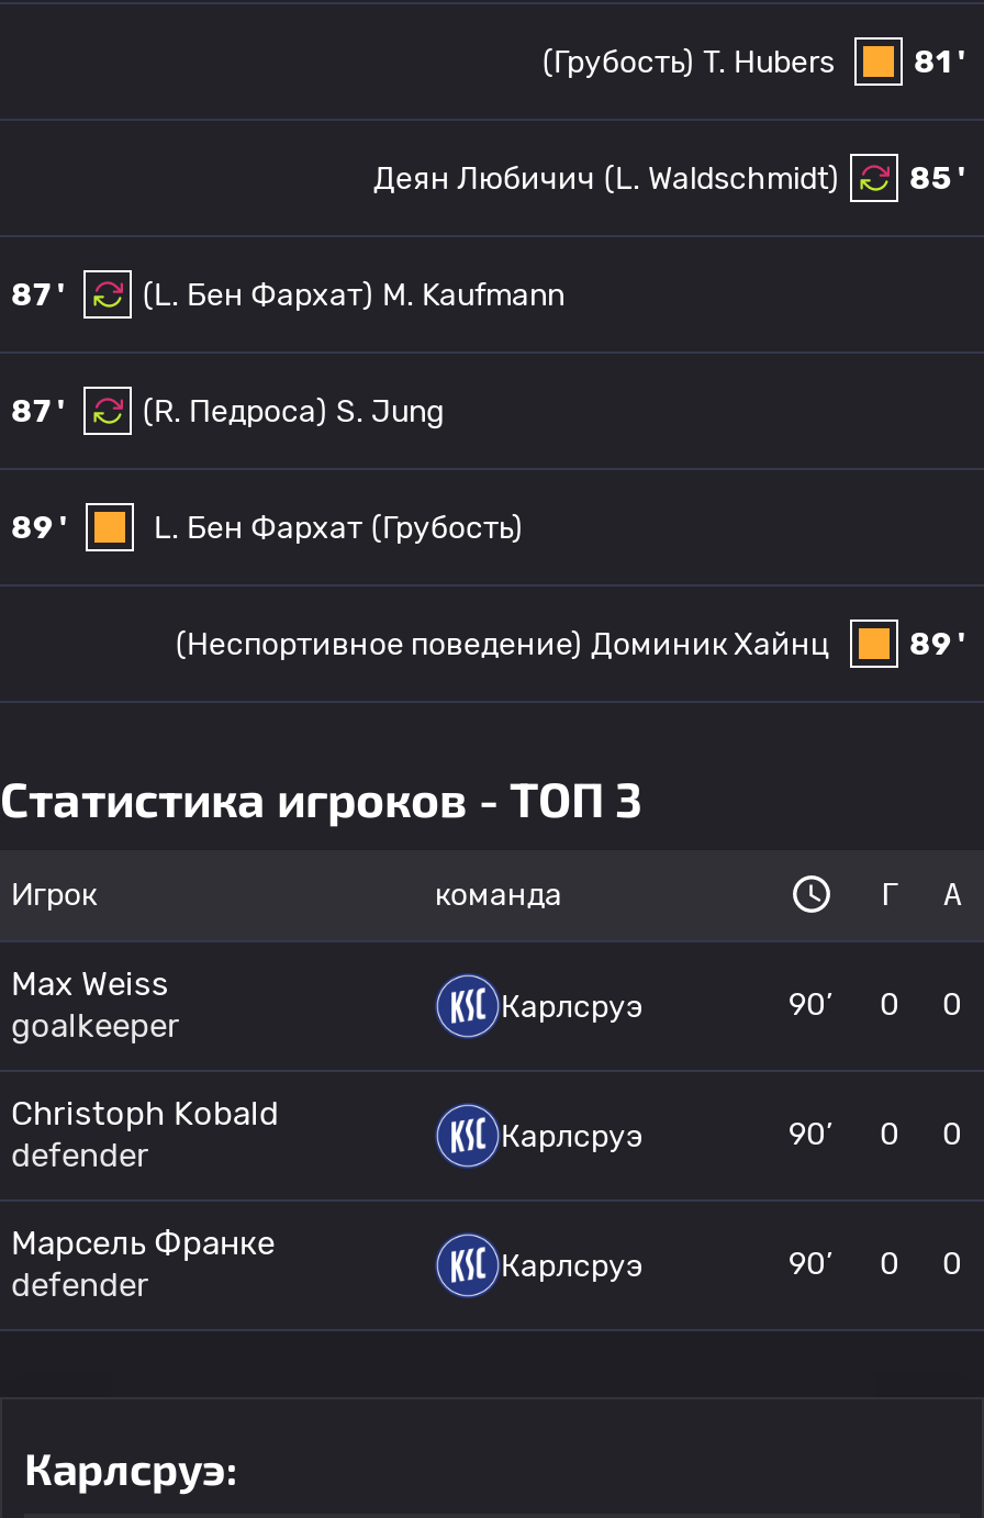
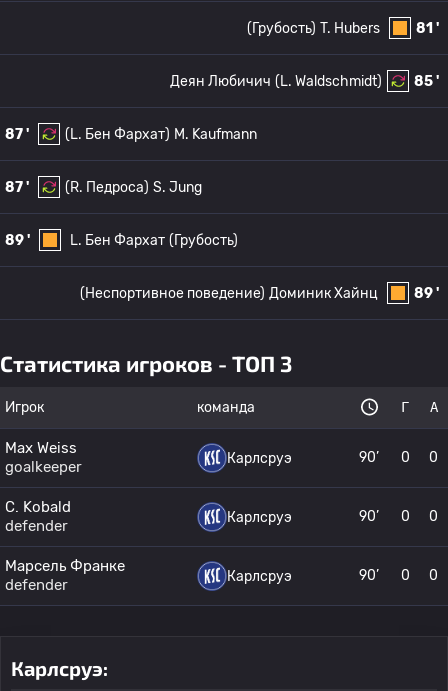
- Christoph Kobald
+ C. Kobald
